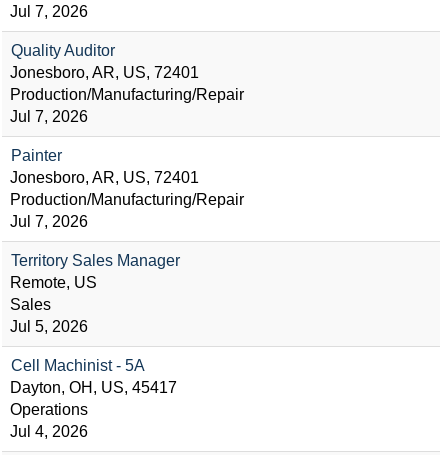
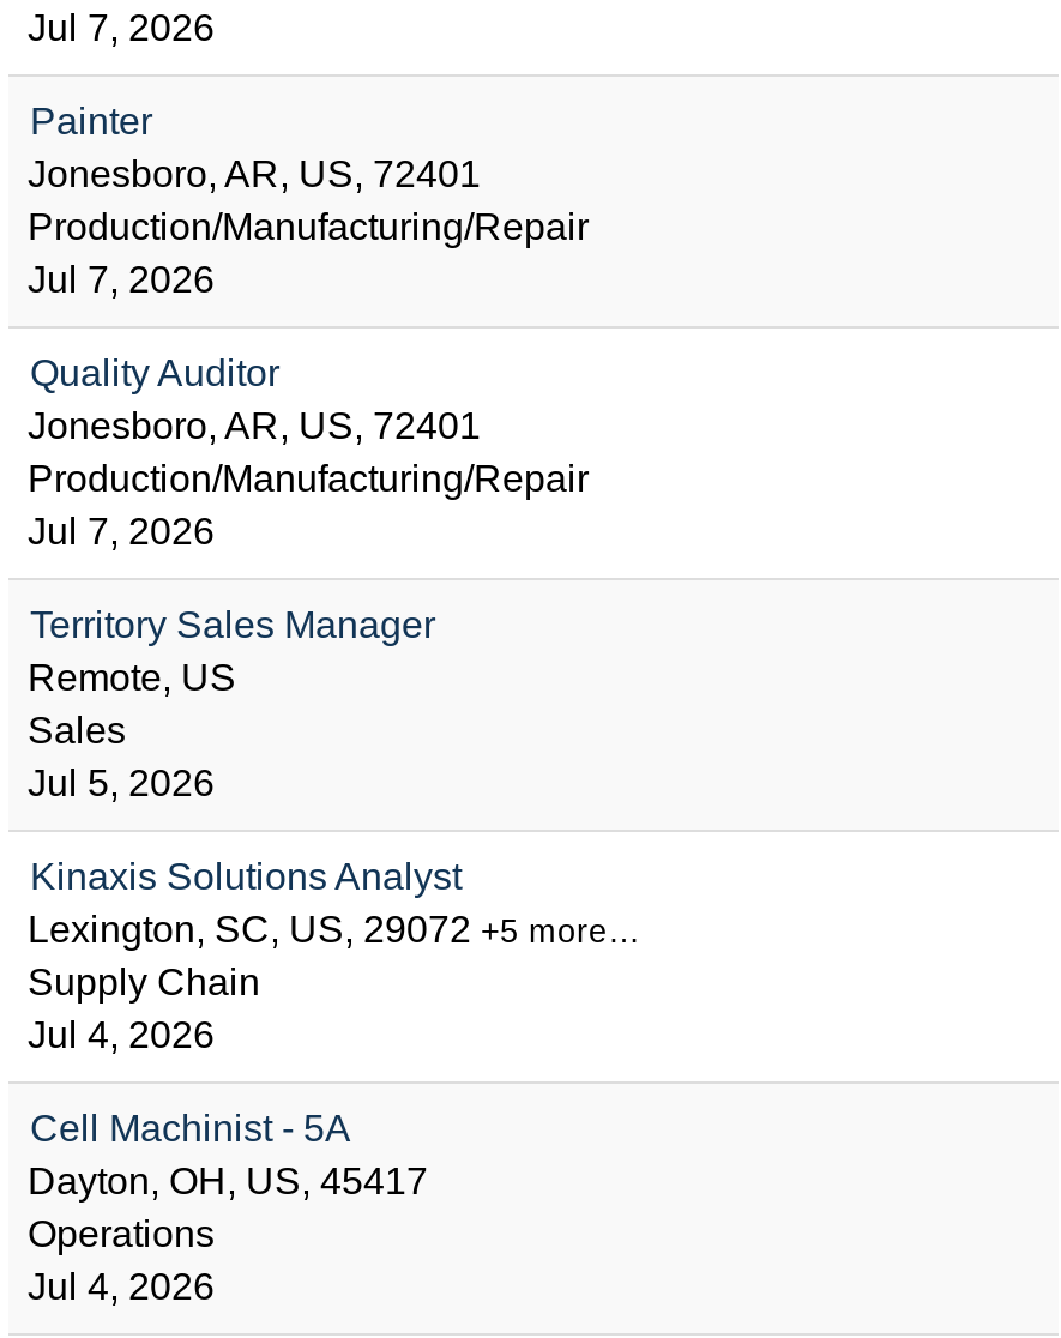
moved down: Quality Auditor

moved up: Painter

+ Kinaxis Solutions Analyst
+ Lexington, SC, US, 29072 +5 more…
+ Supply Chain
+ Jul 4, 2026
